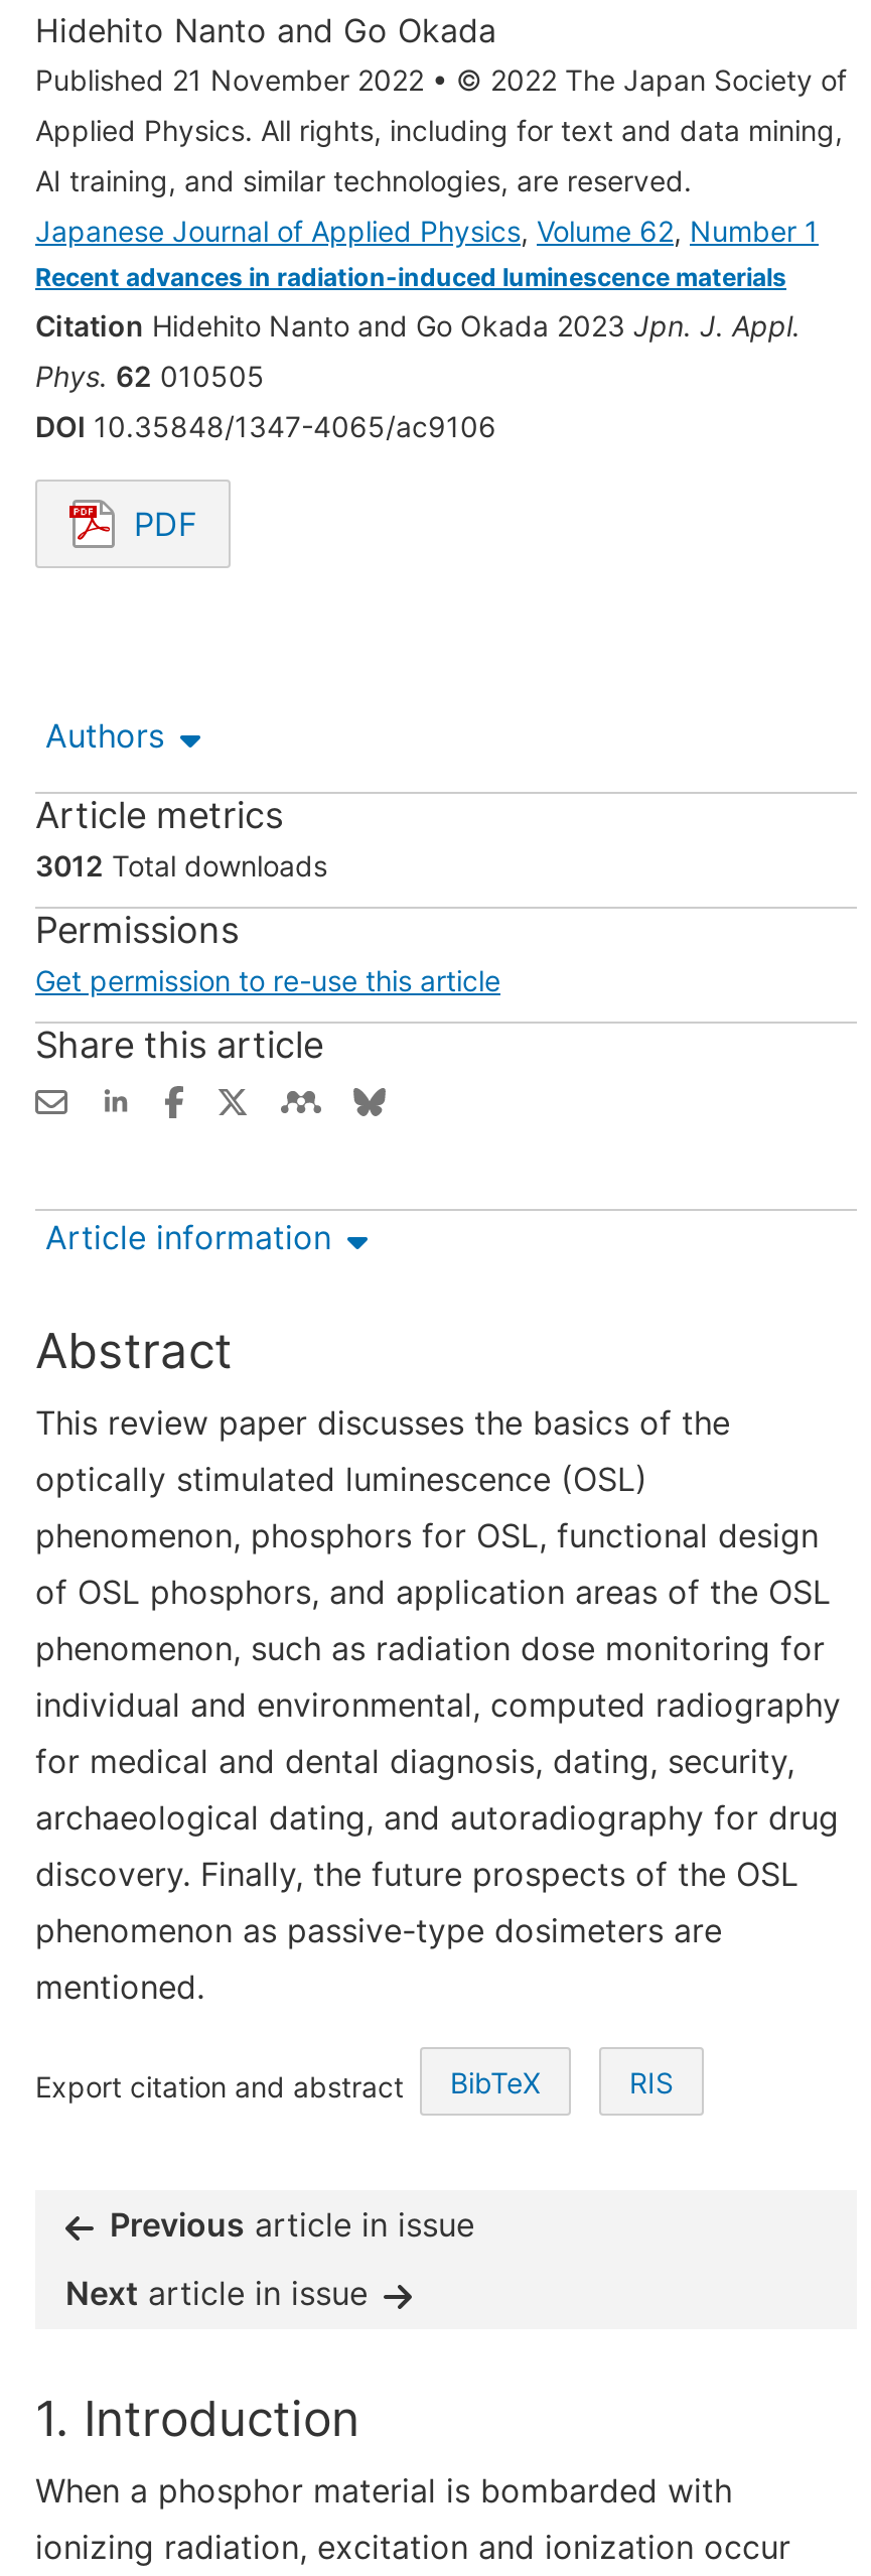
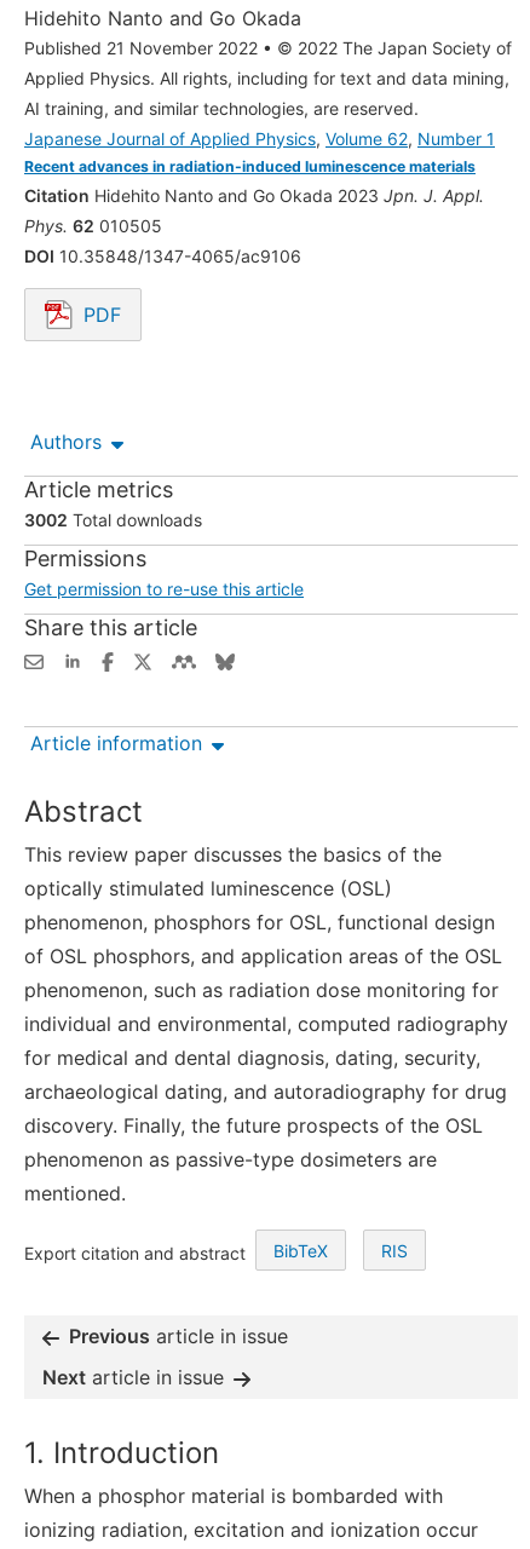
- 3012 Total downloads
+ 3002 Total downloads
